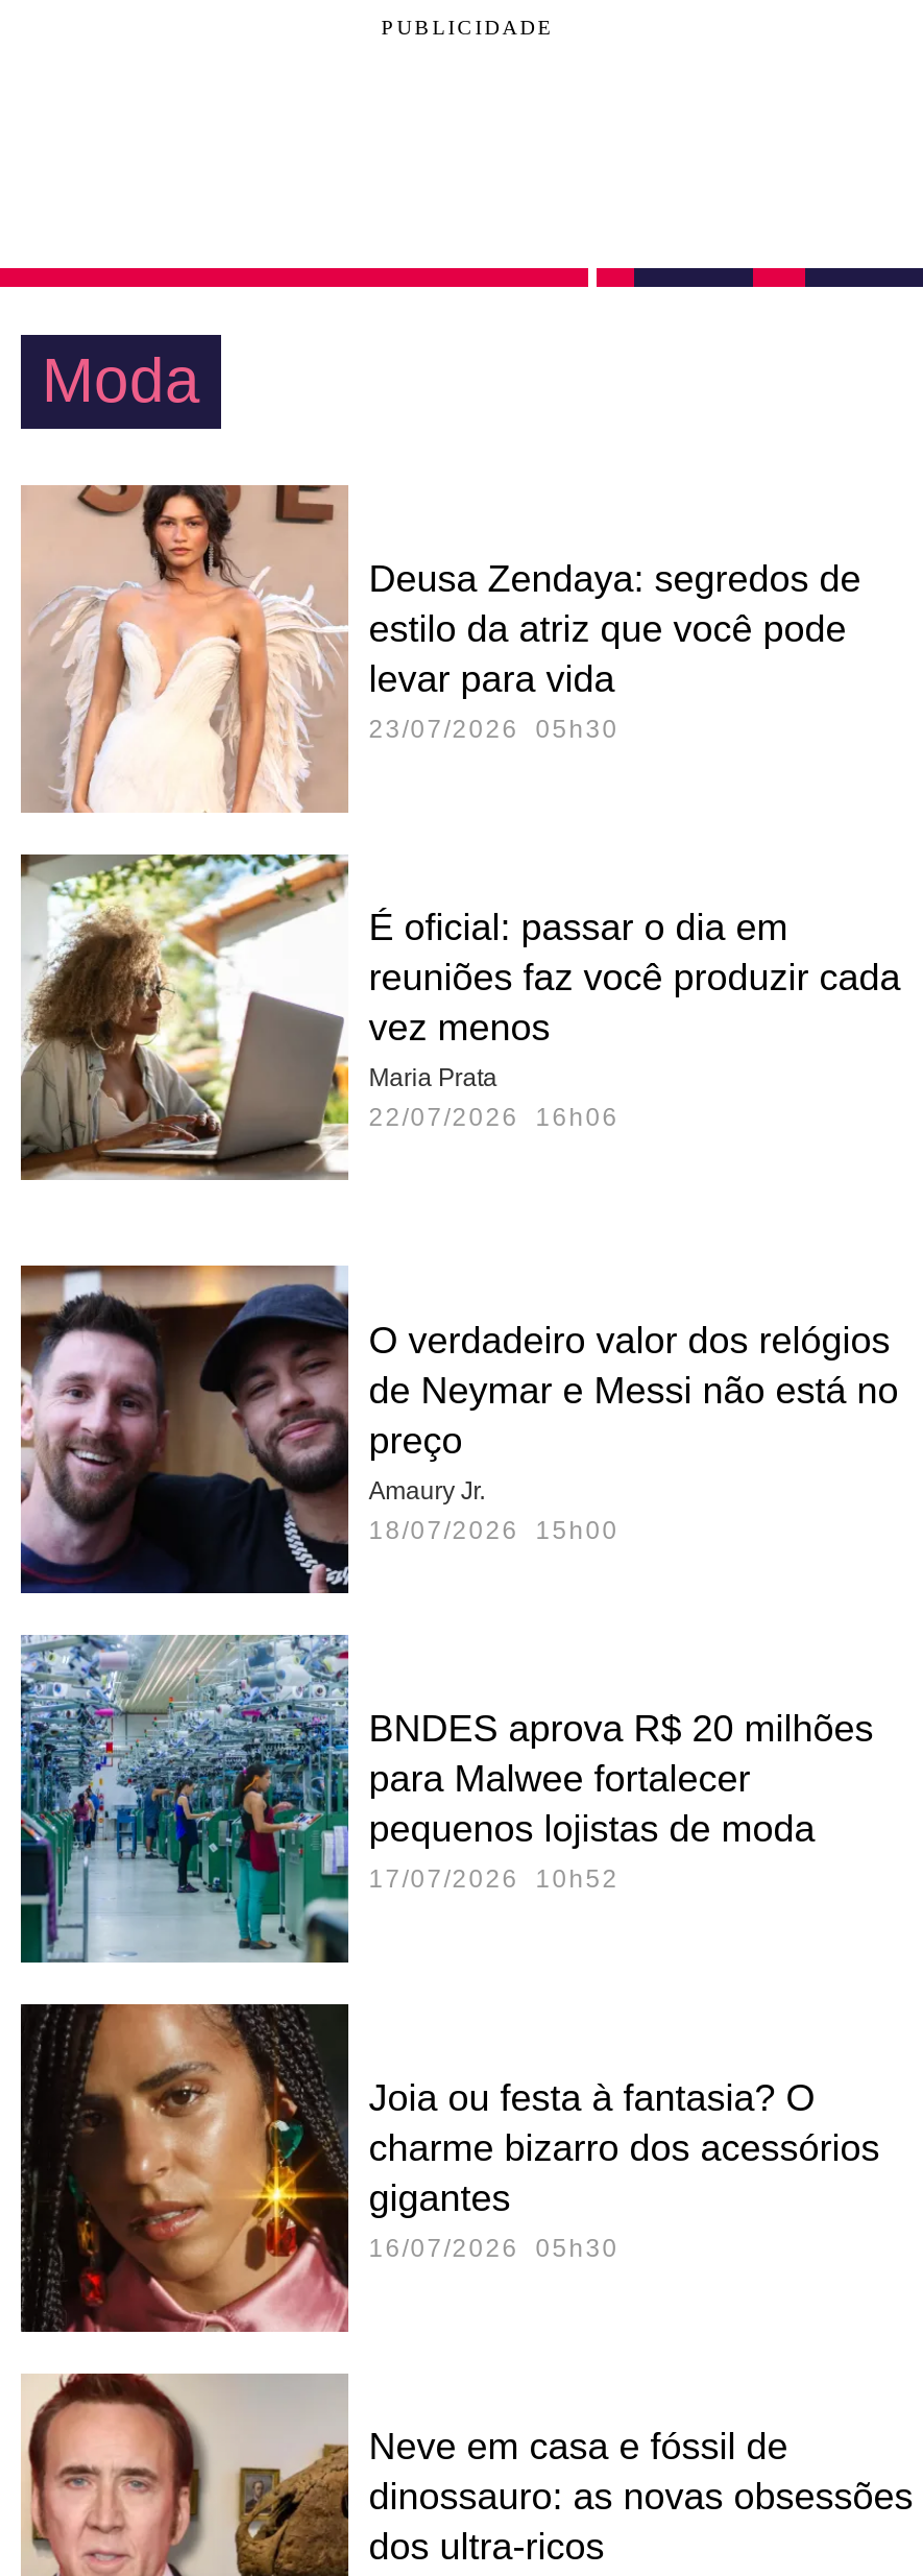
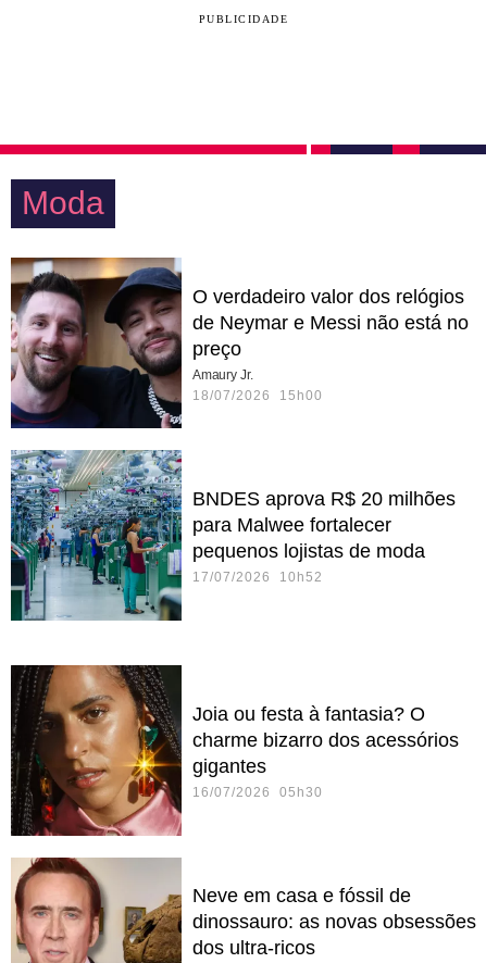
- [image]
- Deusa Zendaya: segredos de
- estilo da atriz que você pode
- levar para vida
- 23/07/2026 05h30

- [image]
- É oficial: passar o dia em
- reuniões faz você produzir cada
- vez menos
- Maria Prata
- 22/07/2026 16h06

moved up: [image] | O verdadeiro valor dos relógios | de Neymar e Messi não está no | ... | pequenos lojistas de moda | 17/07/2026 10h52
